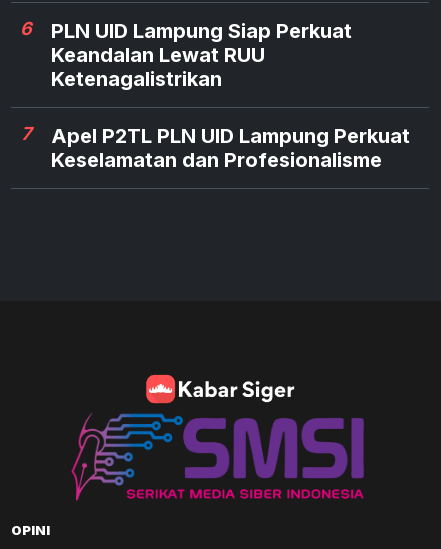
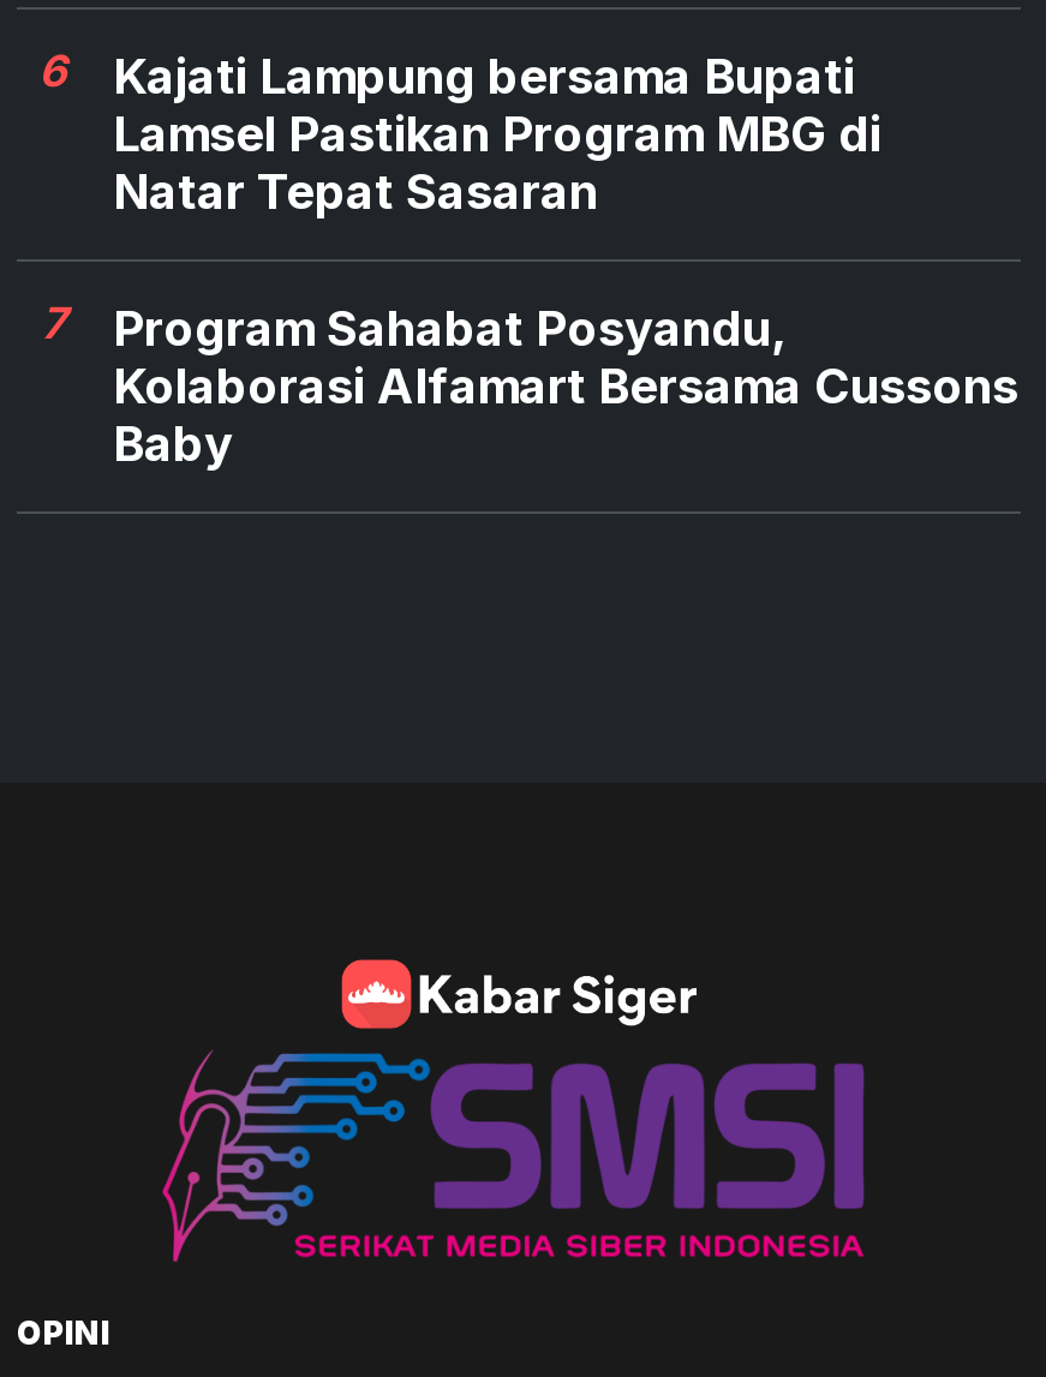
- PLN UID Lampung Siap Perkuat
- Keandalan Lewat RUU
- Ketenagalistrikan
+ Kajati Lampung bersama Bupati
+ Lamsel Pastikan Program MBG di
+ Natar Tepat Sasaran

- Apel P2TL PLN UID Lampung Perkuat
- Keselamatan dan Profesionalisme
+ Program Sahabat Posyandu,
+ Kolaborasi Alfamart Bersama Cussons
+ Baby
